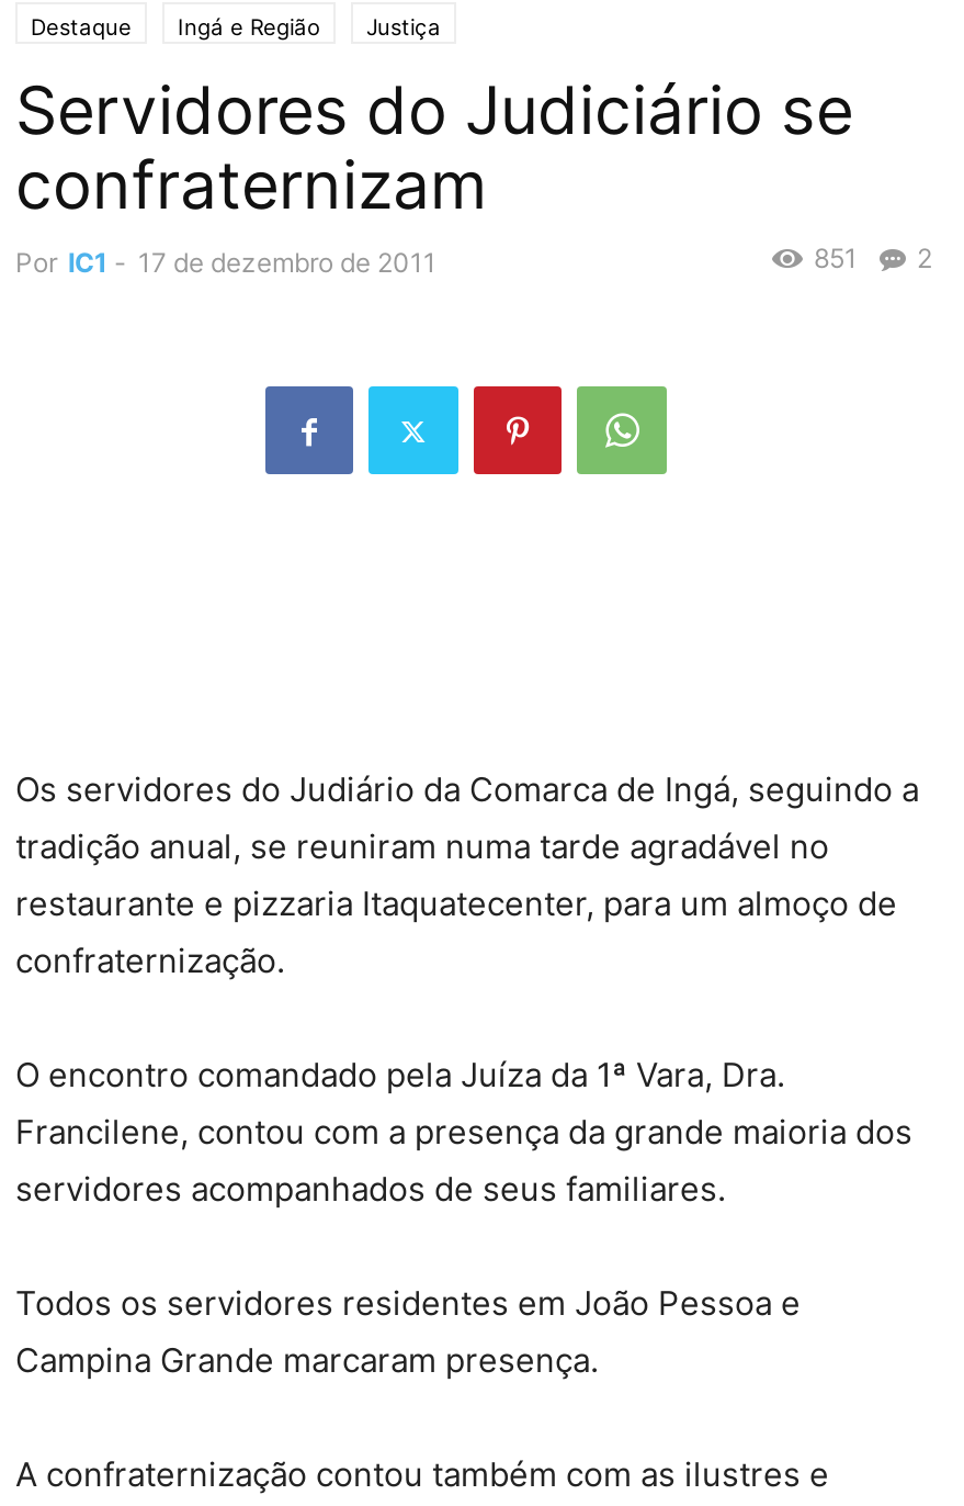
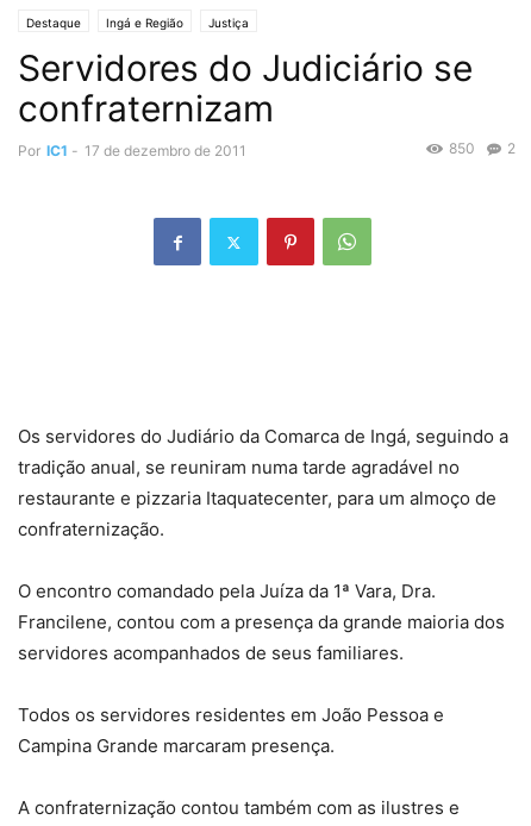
- 851 2
+ 850 2
